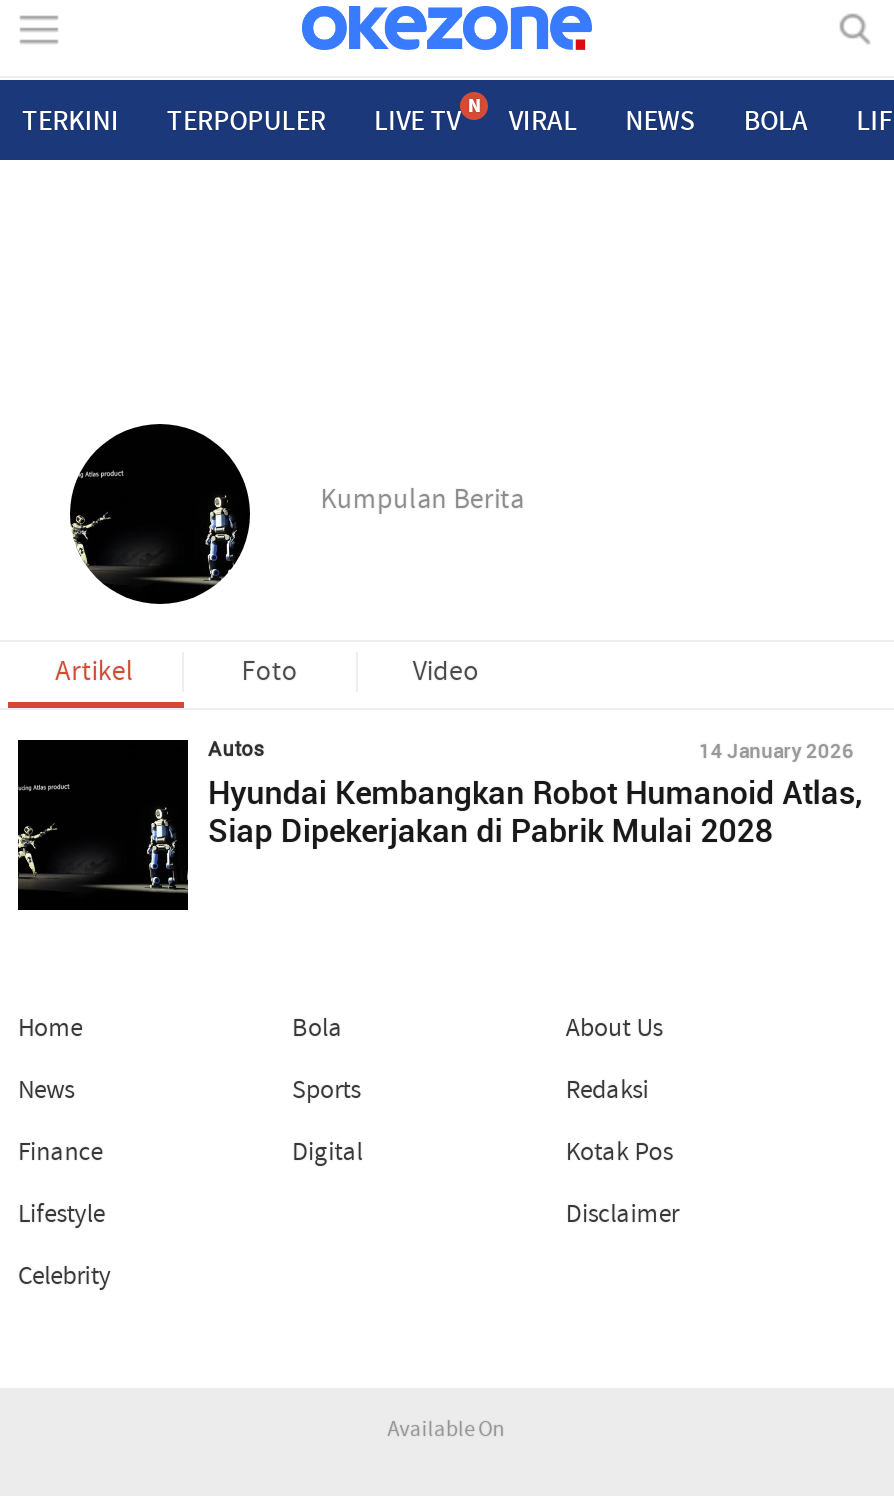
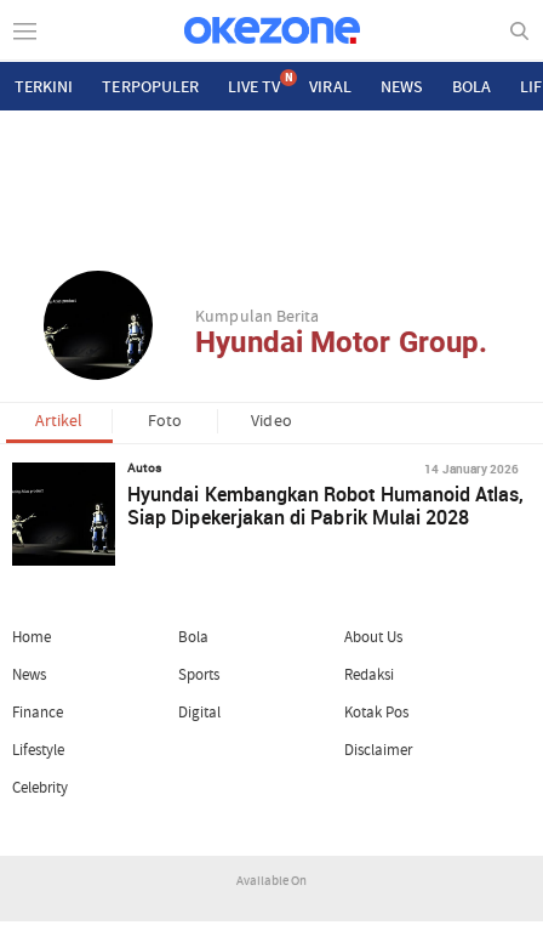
+ Hyundai Motor Group.
